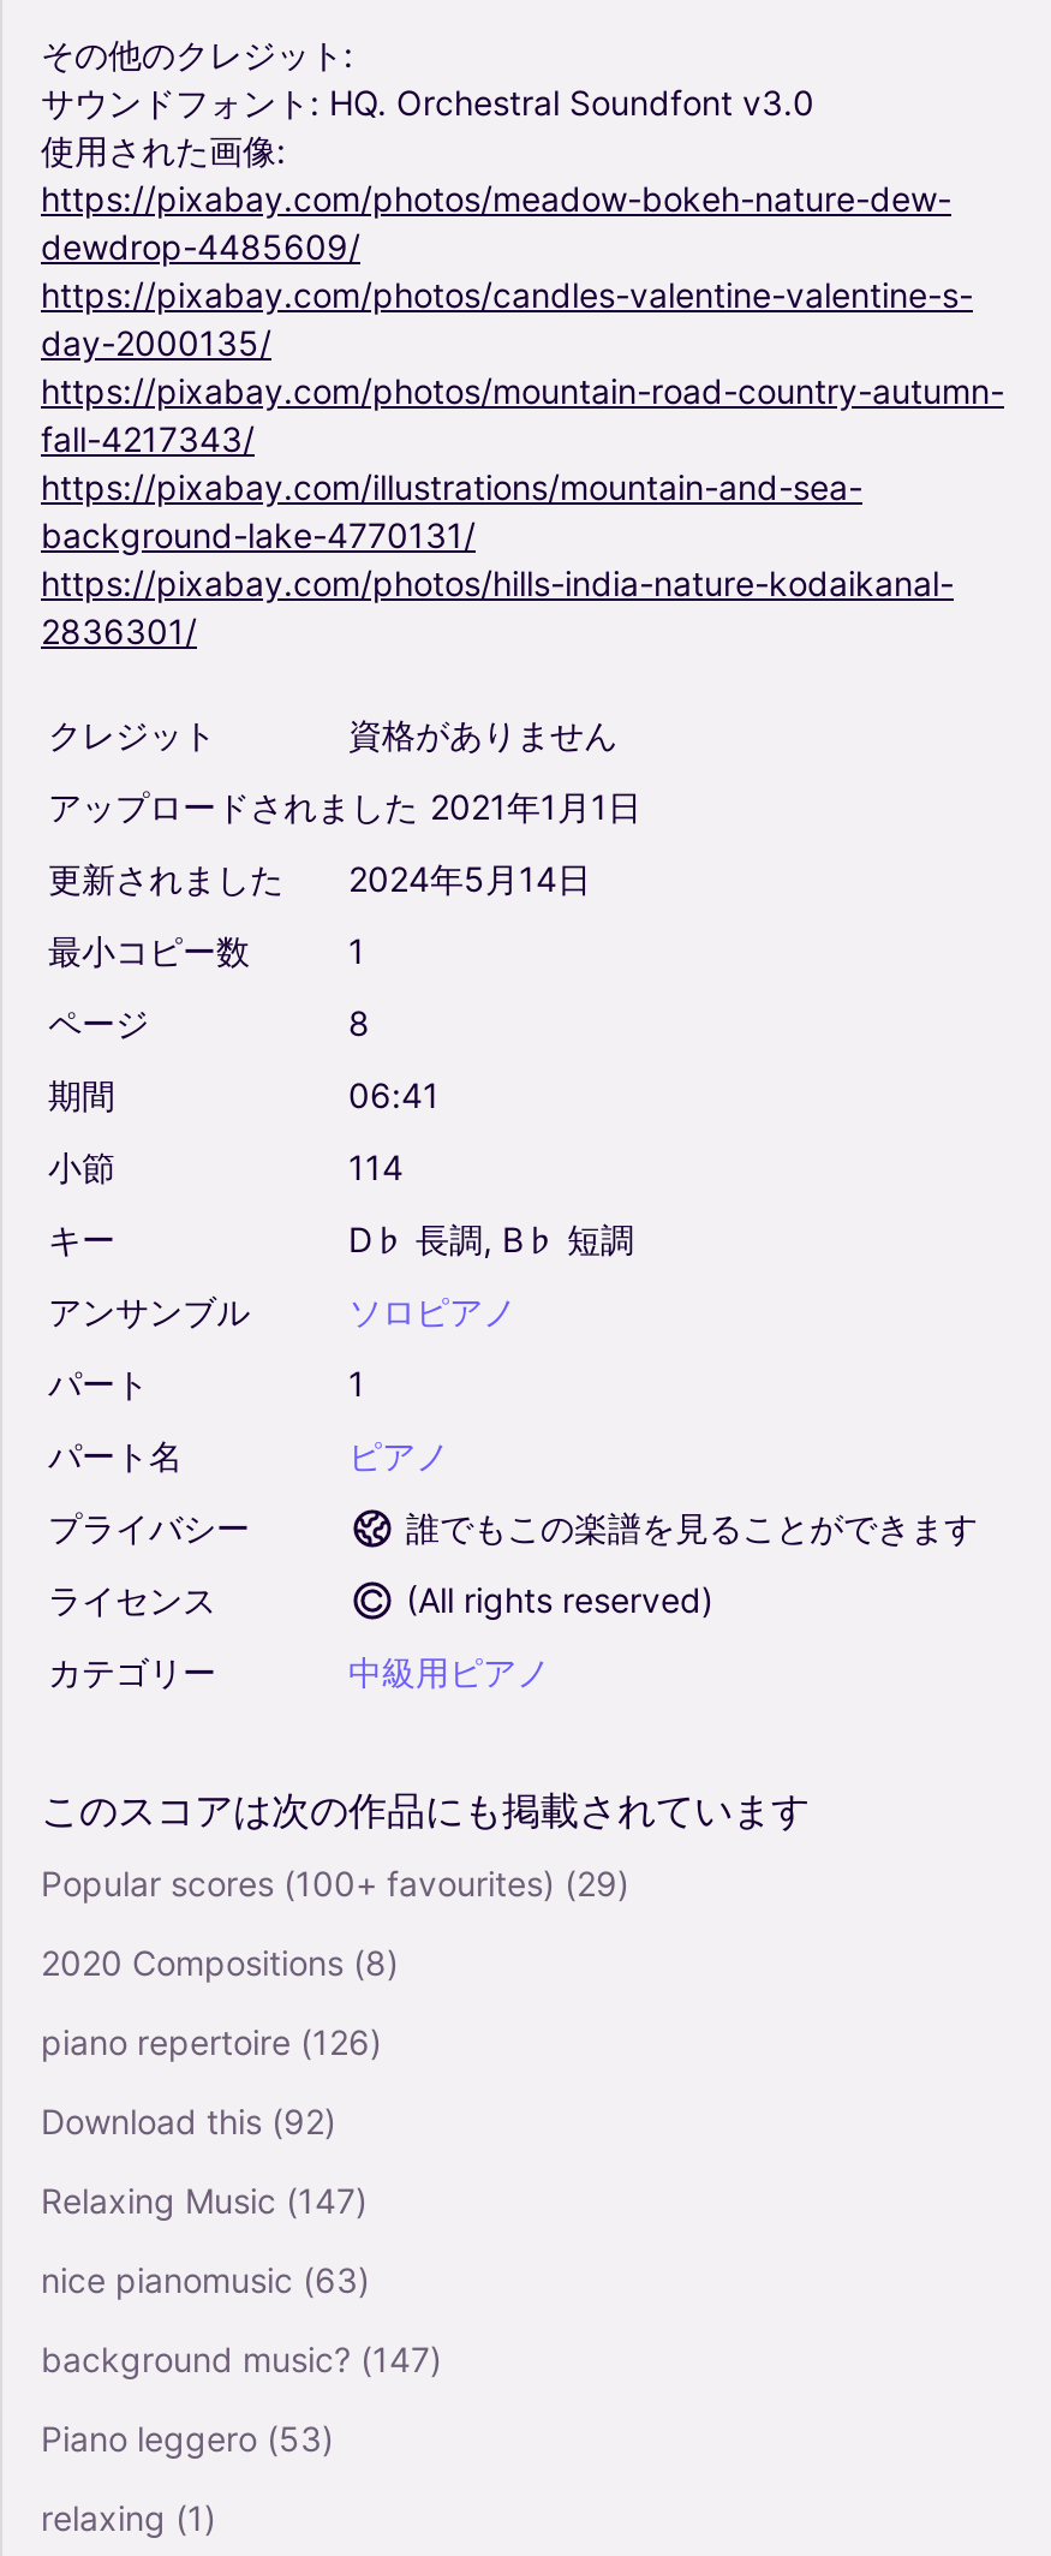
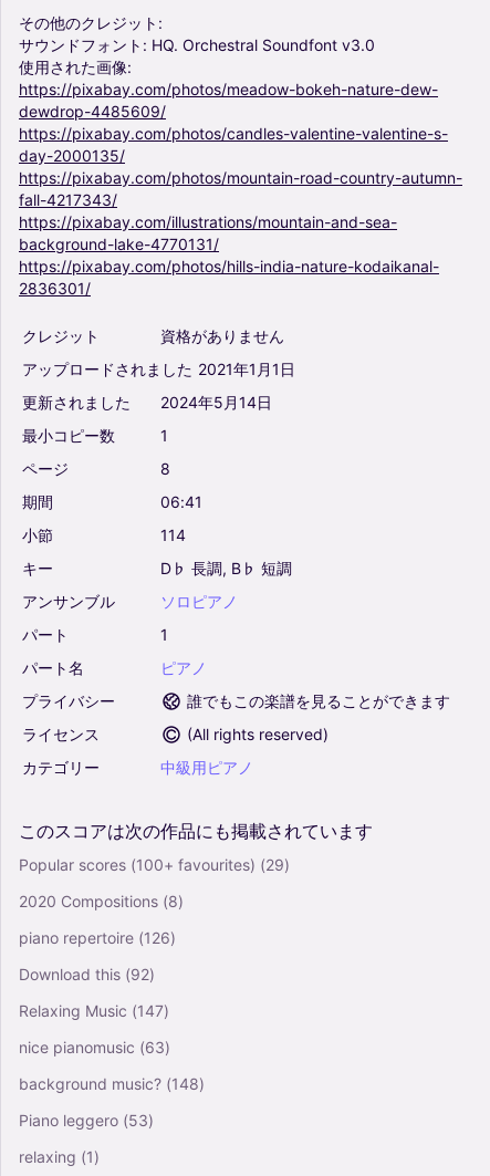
- background music? (147)
+ background music? (148)
